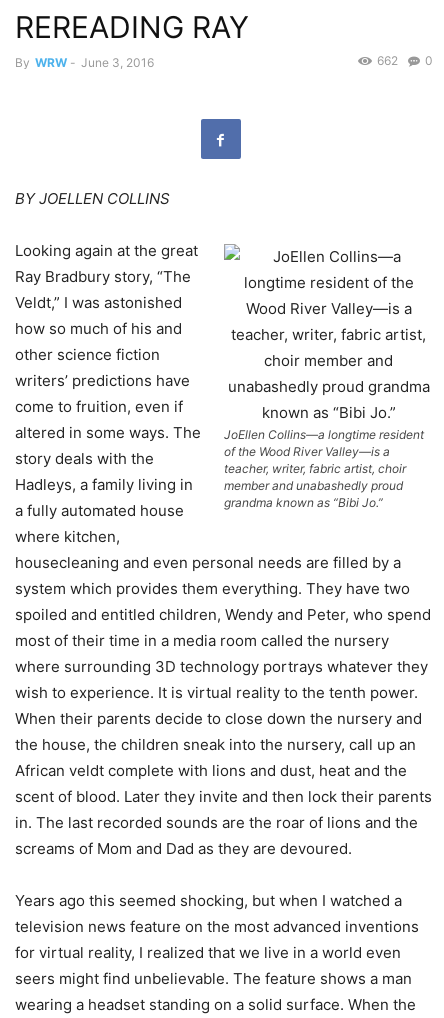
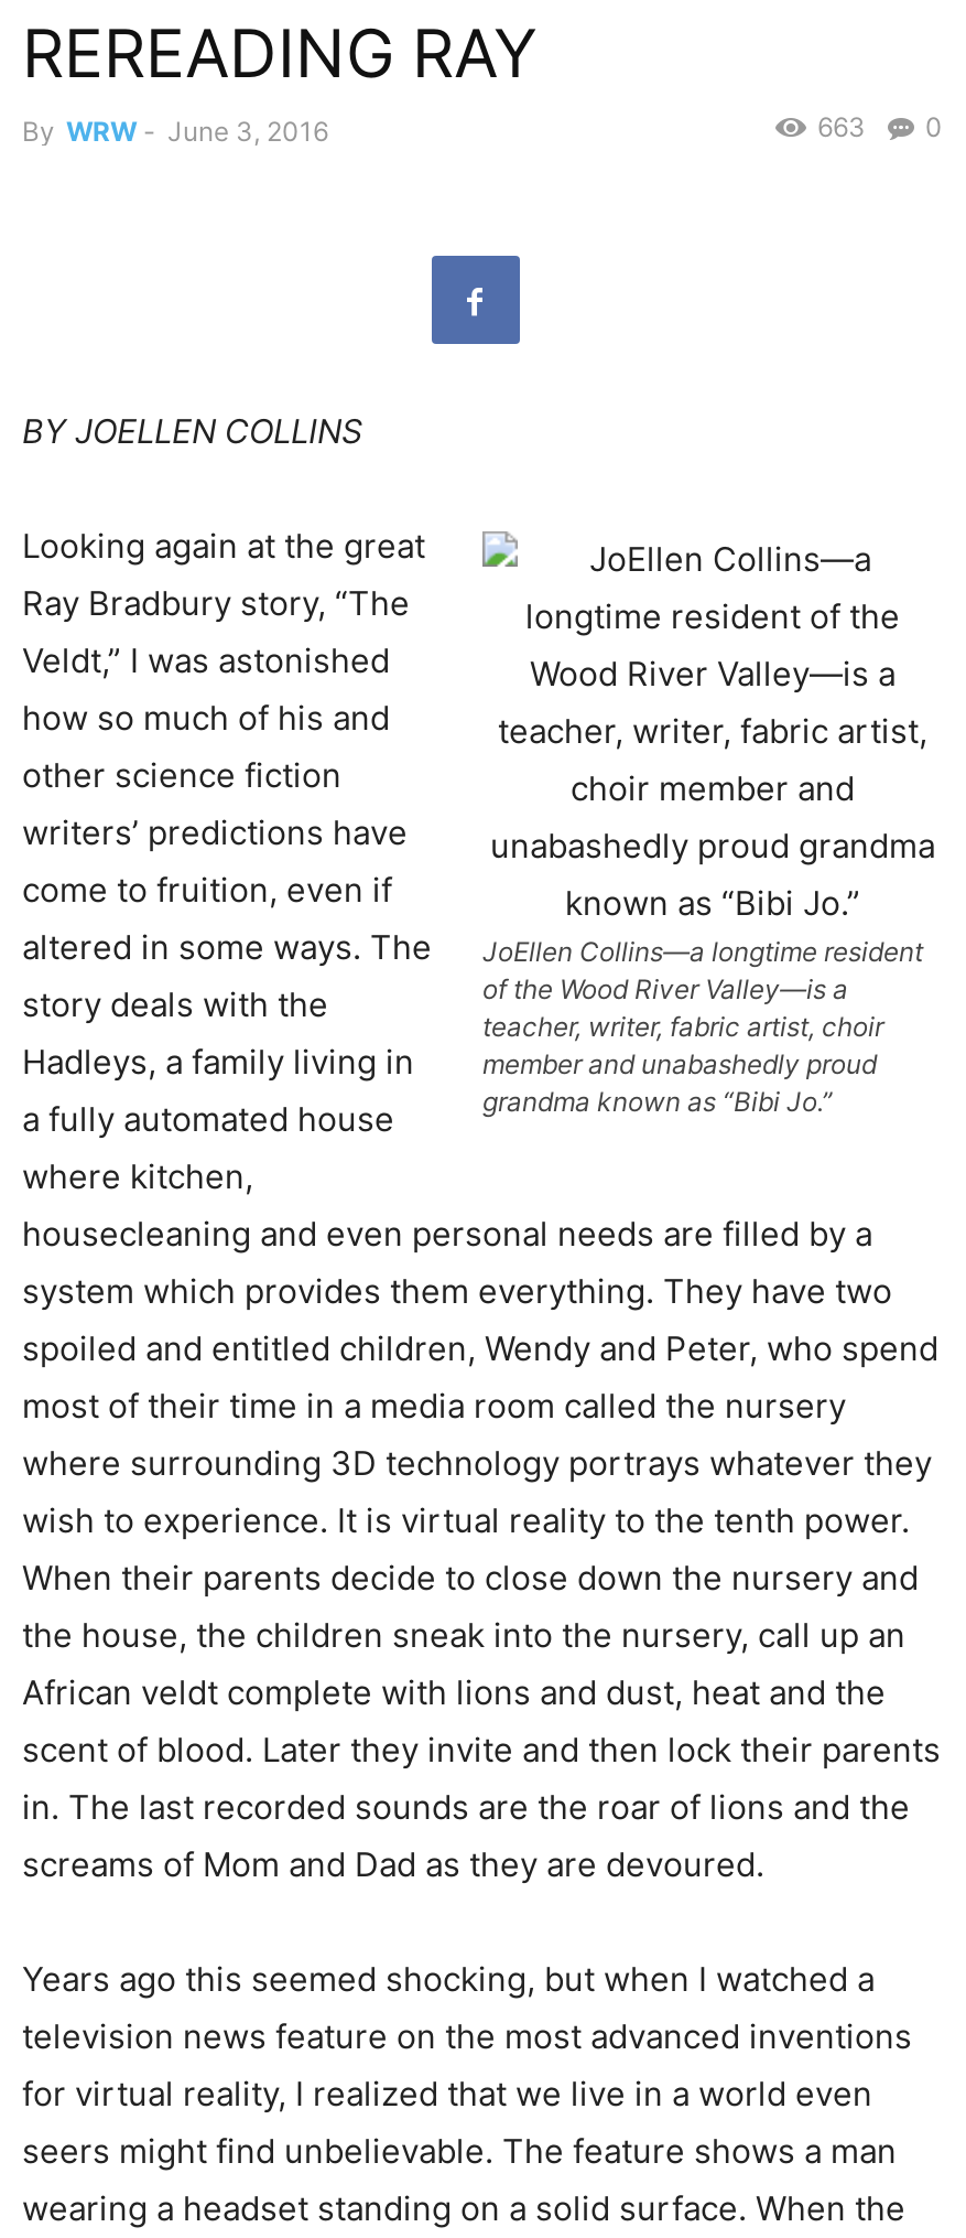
- 662 0
+ 663 0
